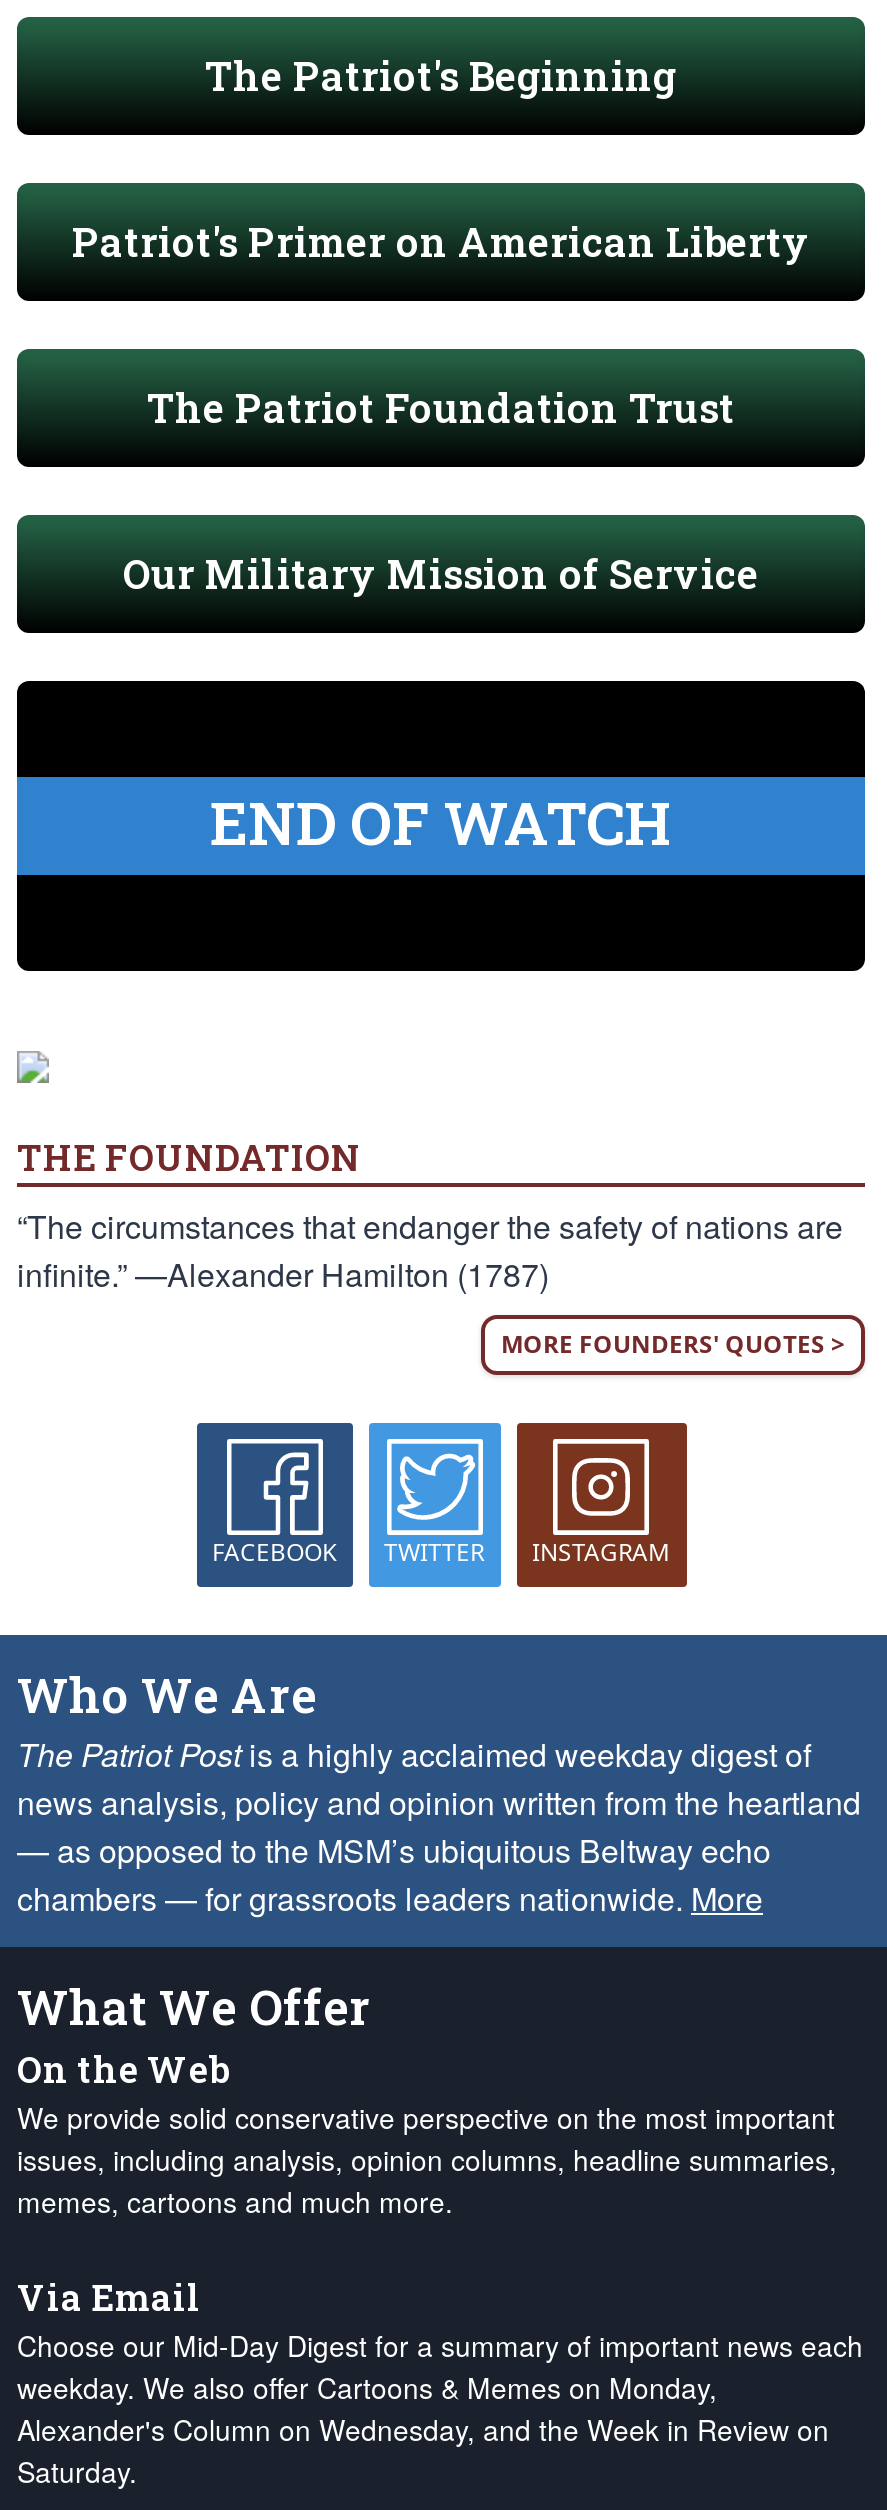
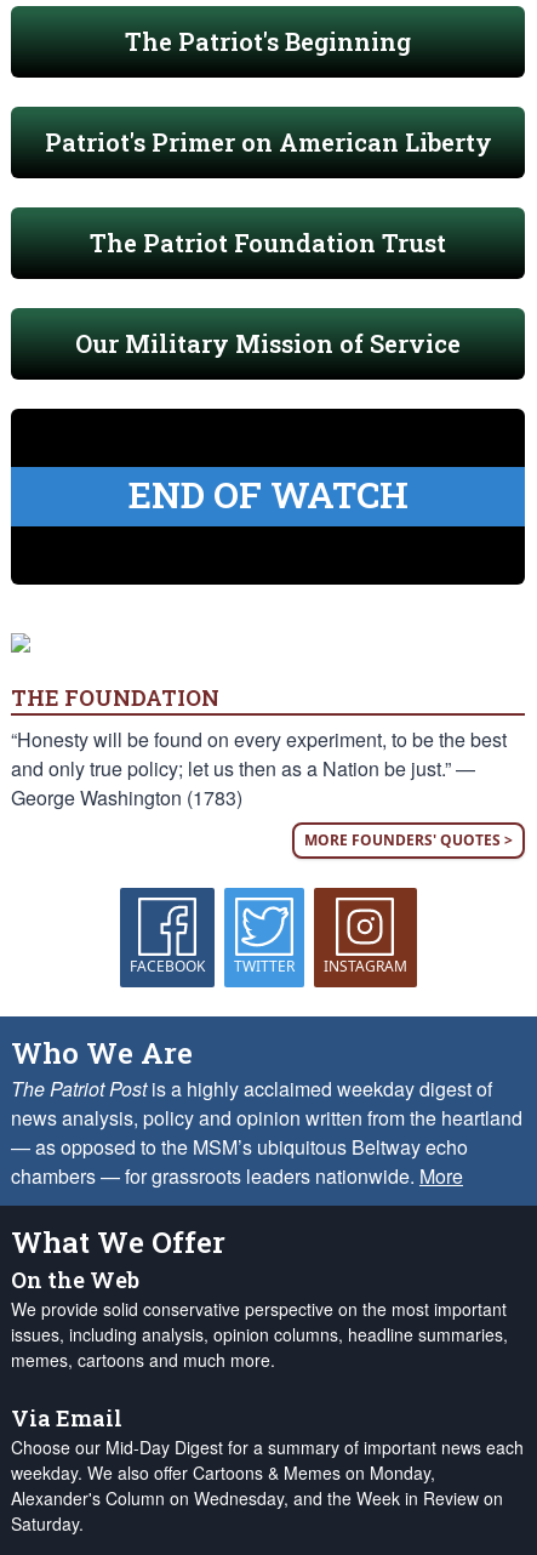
- “The circumstances that endanger the safety of nations are
- infinite.” —Alexander Hamilton (1787)
+ “Honesty will be found on every experiment, to be the best
+ and only true policy; let us then as a Nation be just.” —
+ George Washington (1783)
